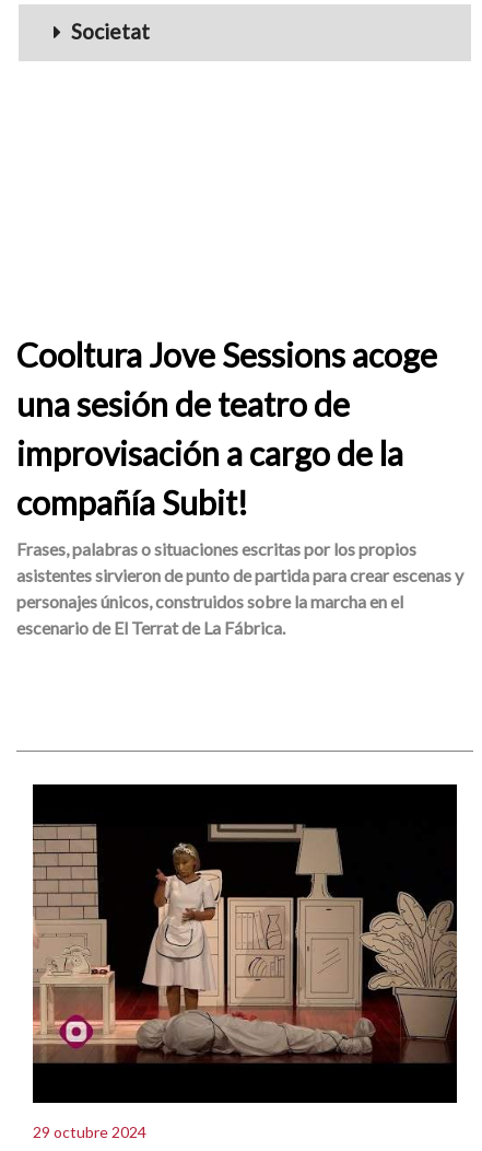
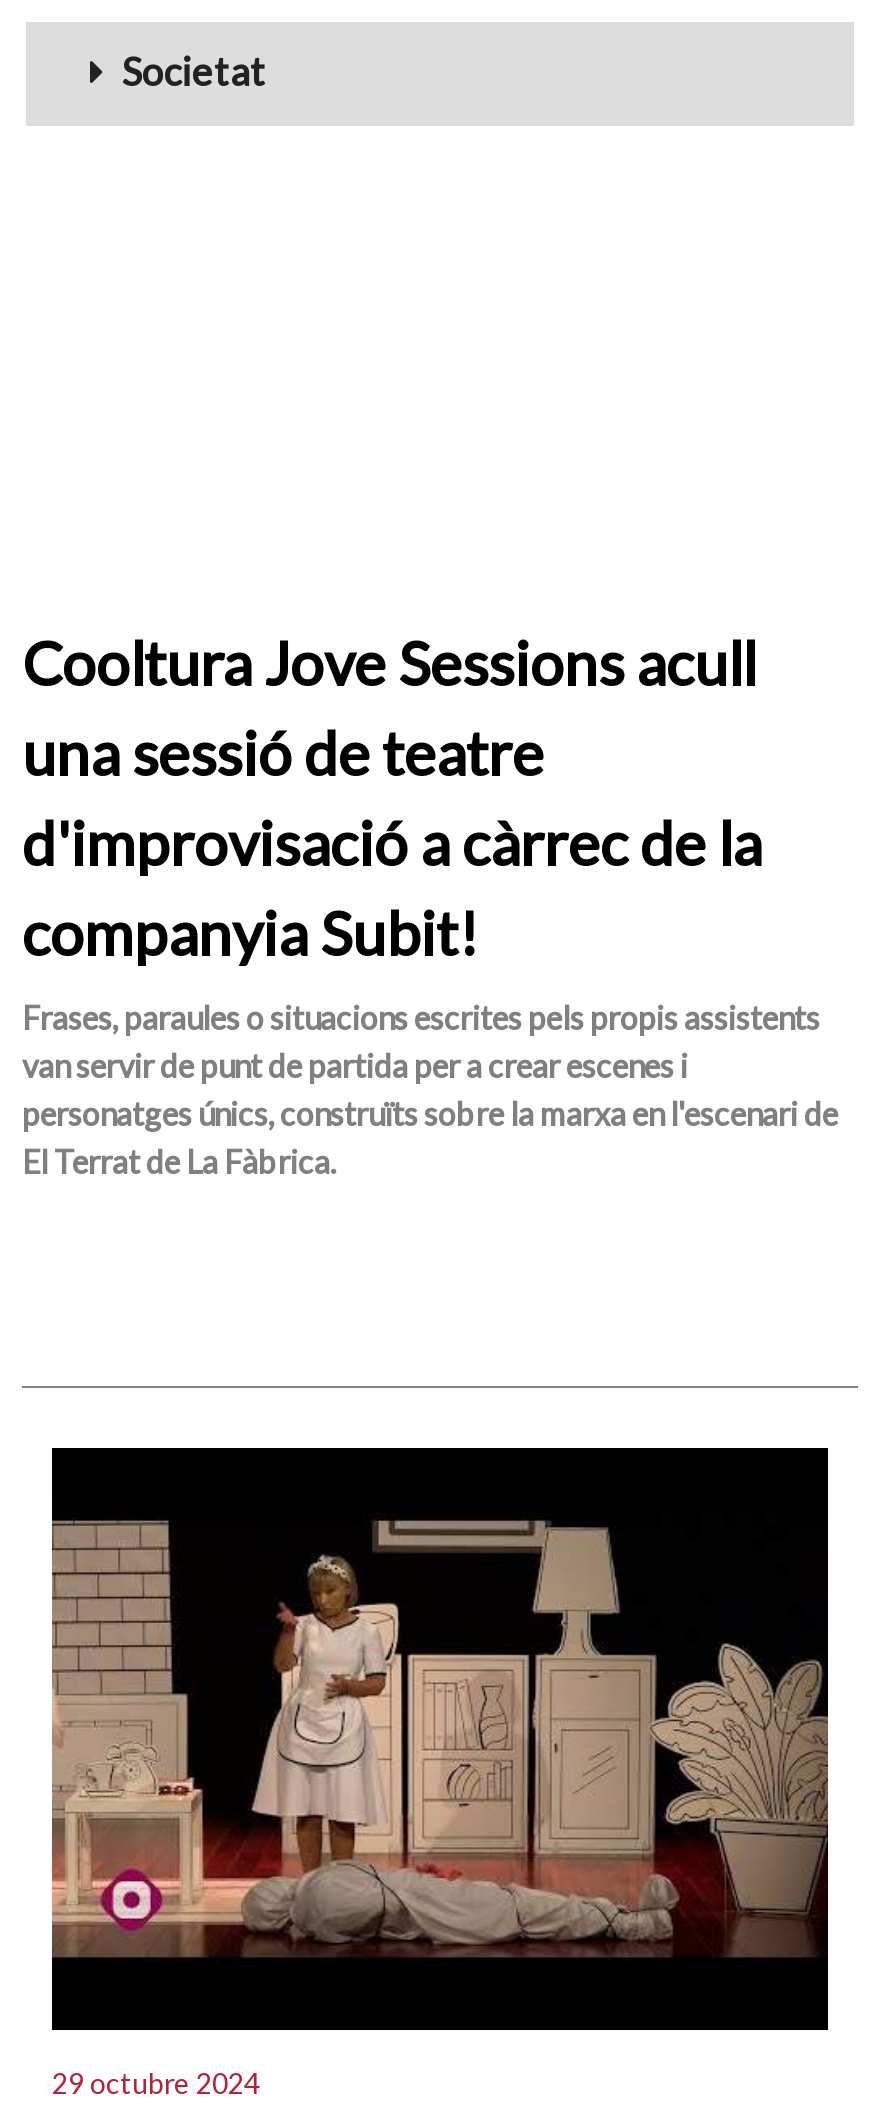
- Cooltura Jove Sessions acoge
- una sesión de teatro de
- improvisación a cargo de la
- compañía Subit!
- Frases, palabras o situaciones escritas por los propios
- asistentes sirvieron de punto de partida para crear escenas y
- personajes únicos, construidos sobre la marcha en el
- escenario de El Terrat de La Fábrica.
+ Cooltura Jove Sessions acull
+ una sessió de teatre
+ d'improvisació a càrrec de la
+ companyia Subit!
+ Frases, paraules o situacions escrites pels propis assistents
+ van servir de punt de partida per a crear escenes i
+ personatges únics, construïts sobre la marxa en l'escenari de
+ El Terrat de La Fàbrica.
